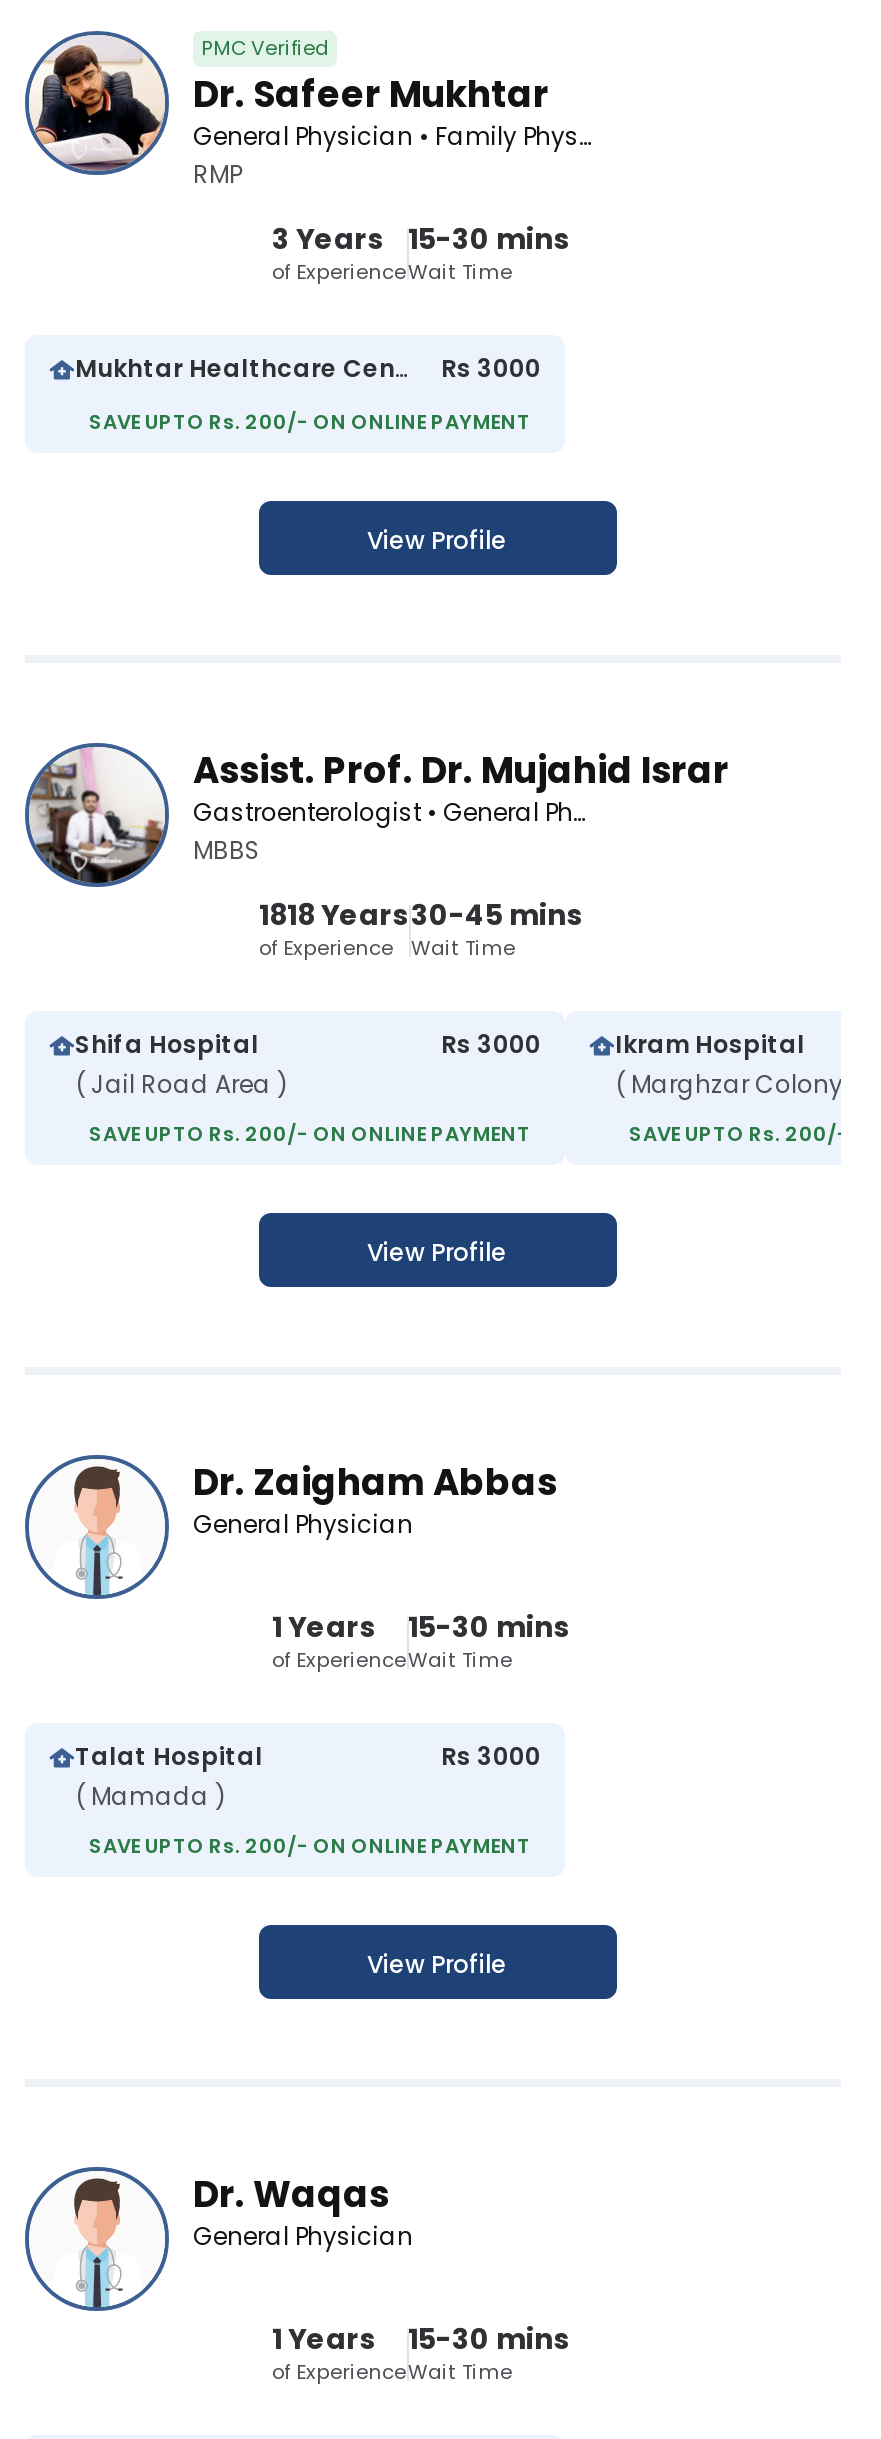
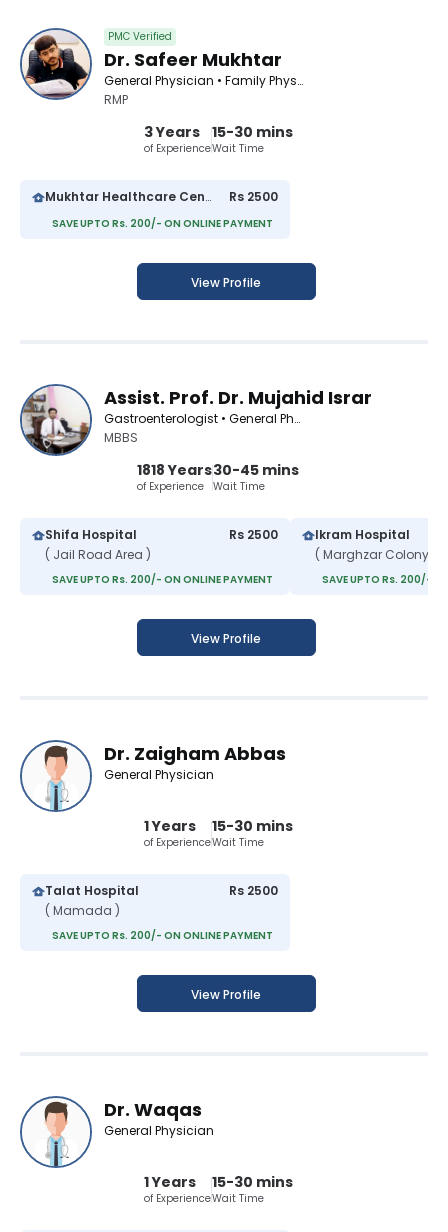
- Rs 3000
+ Rs 2500

- Rs 3000
+ Rs 2500

- Rs 3000
+ Rs 2500
